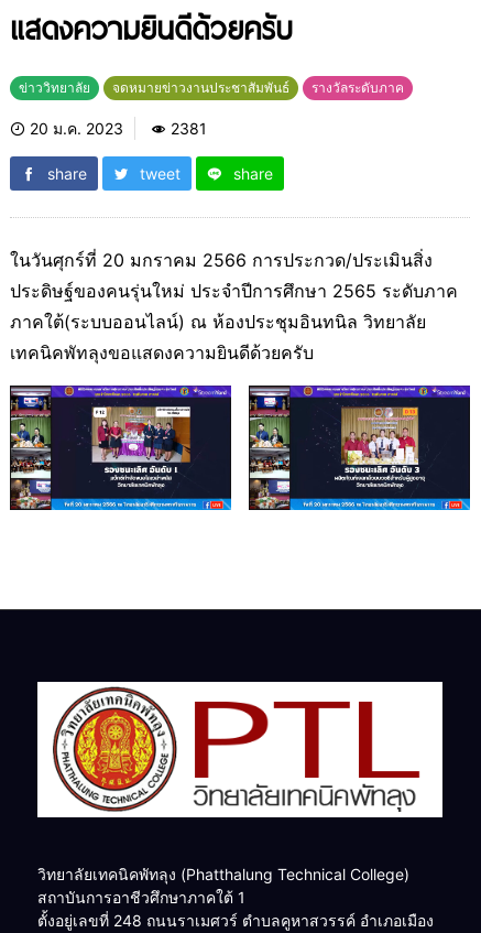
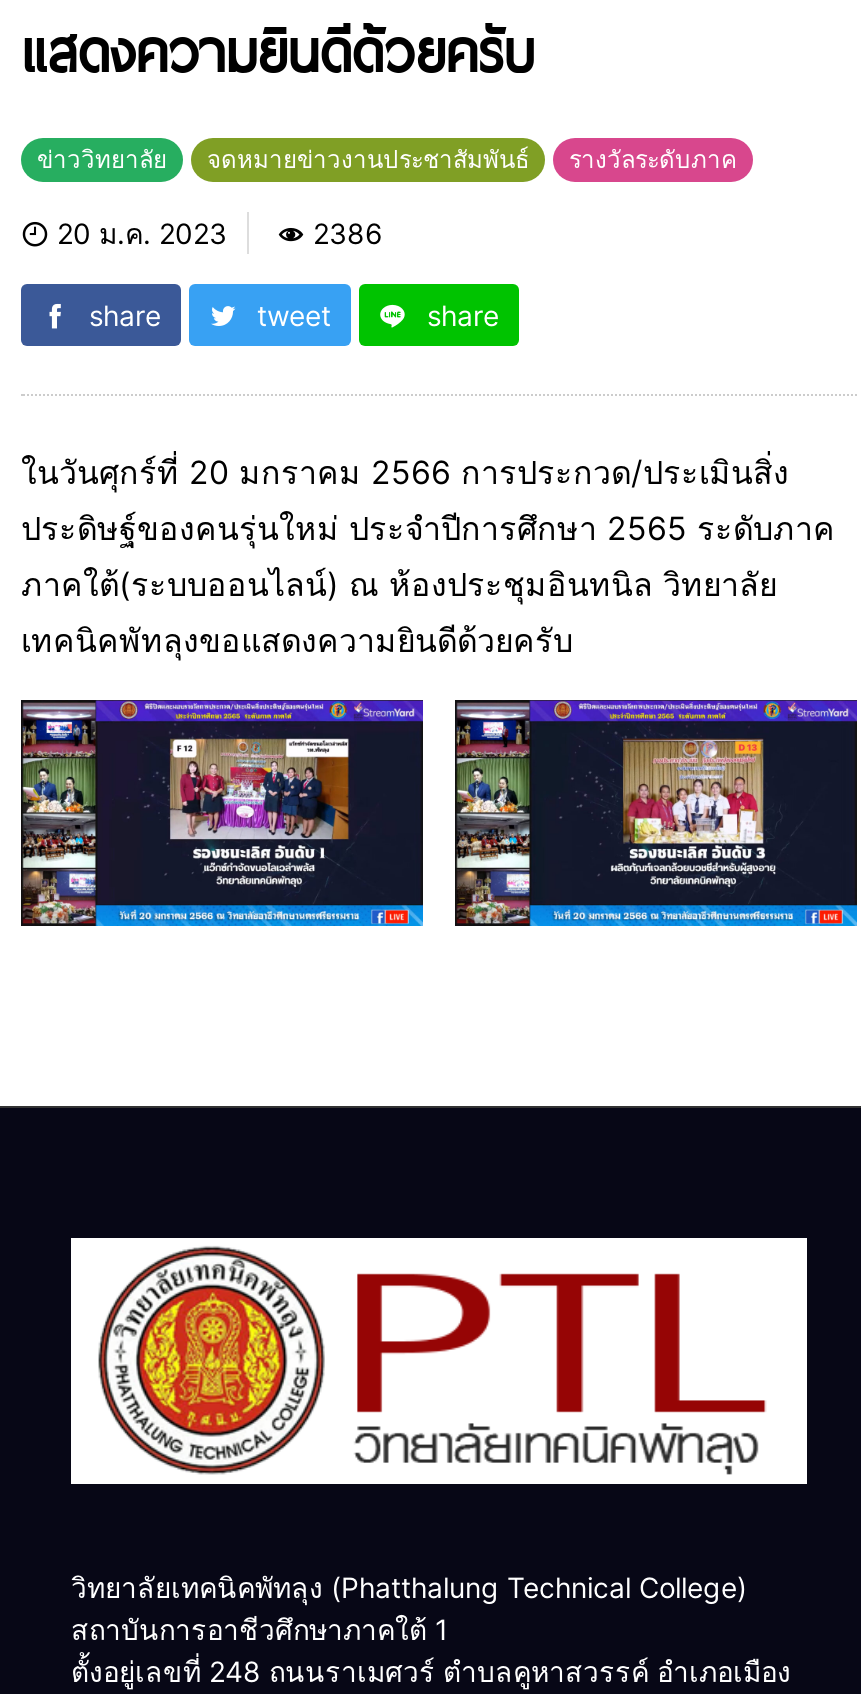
- 2381
+ 2386
